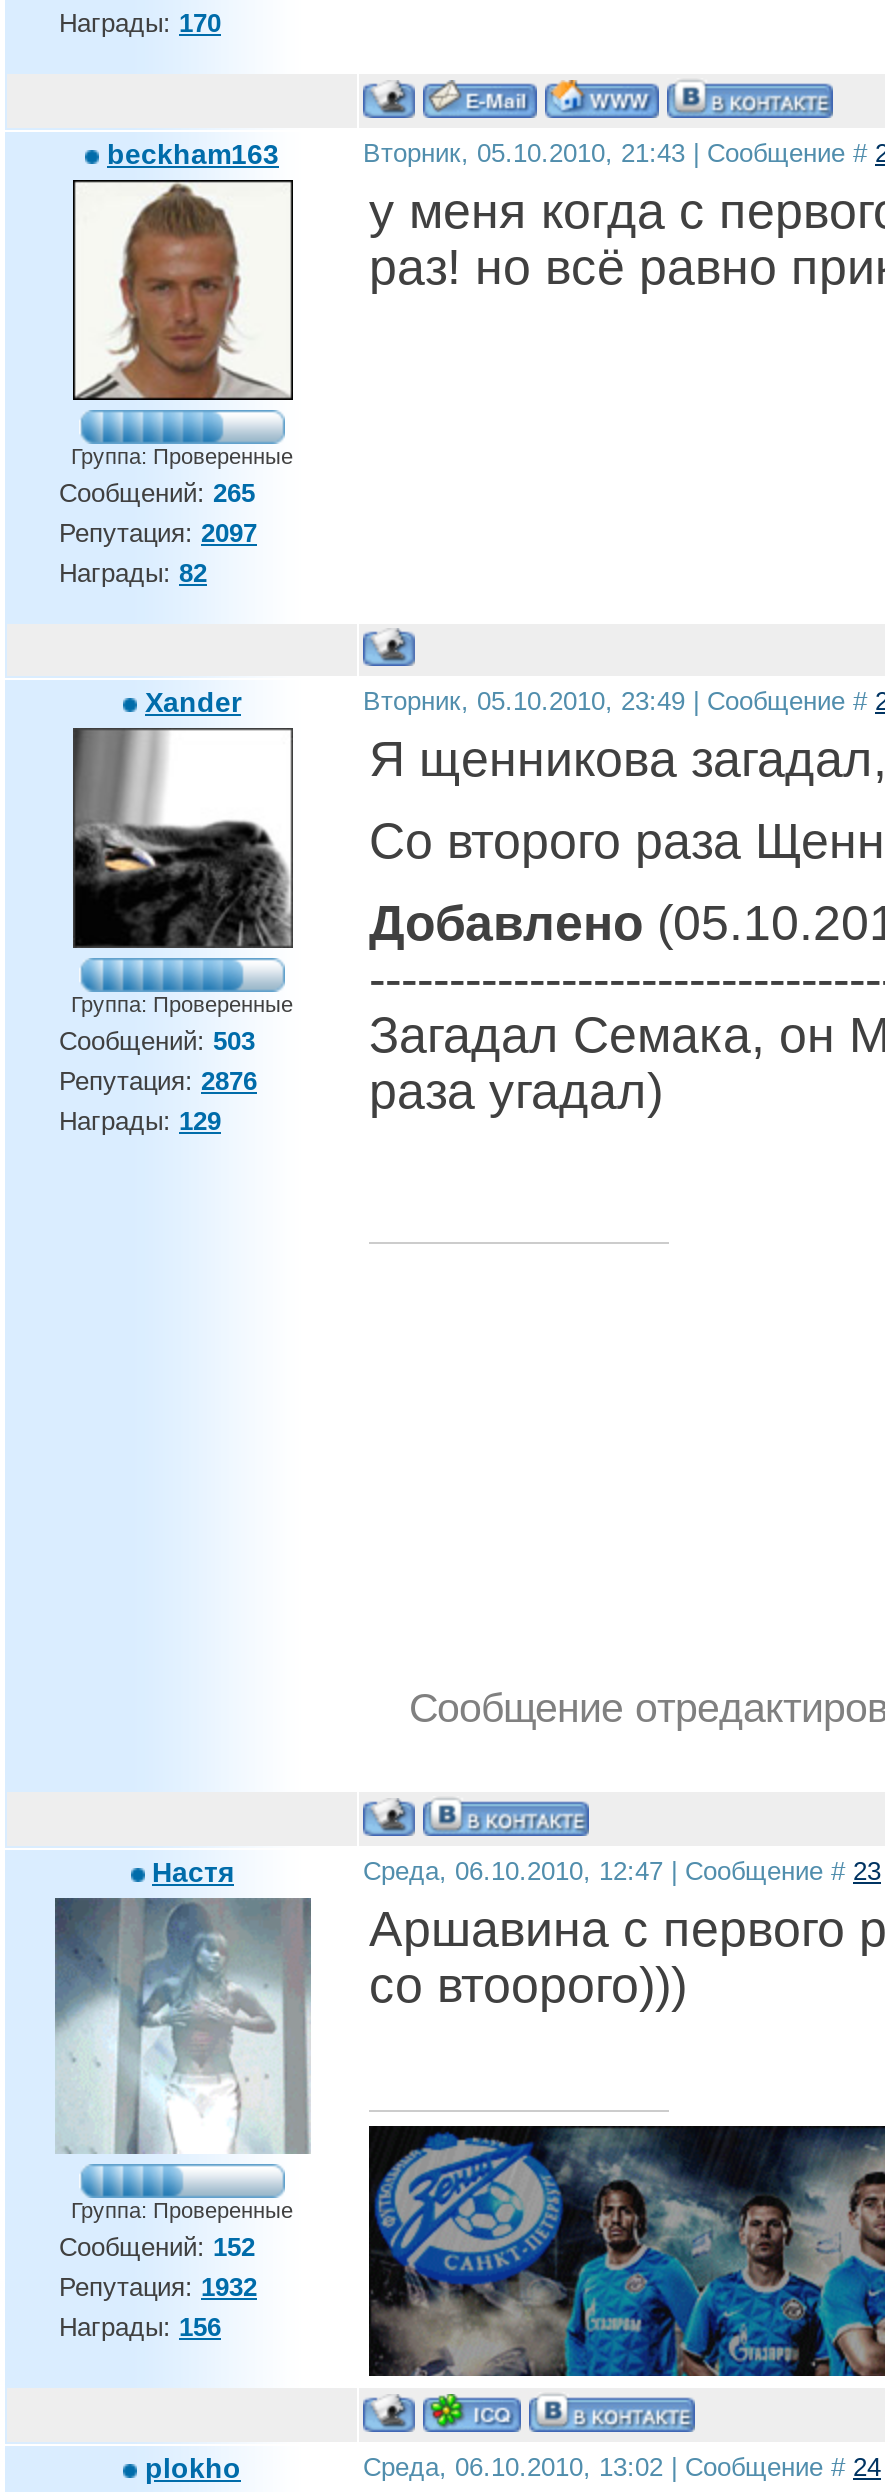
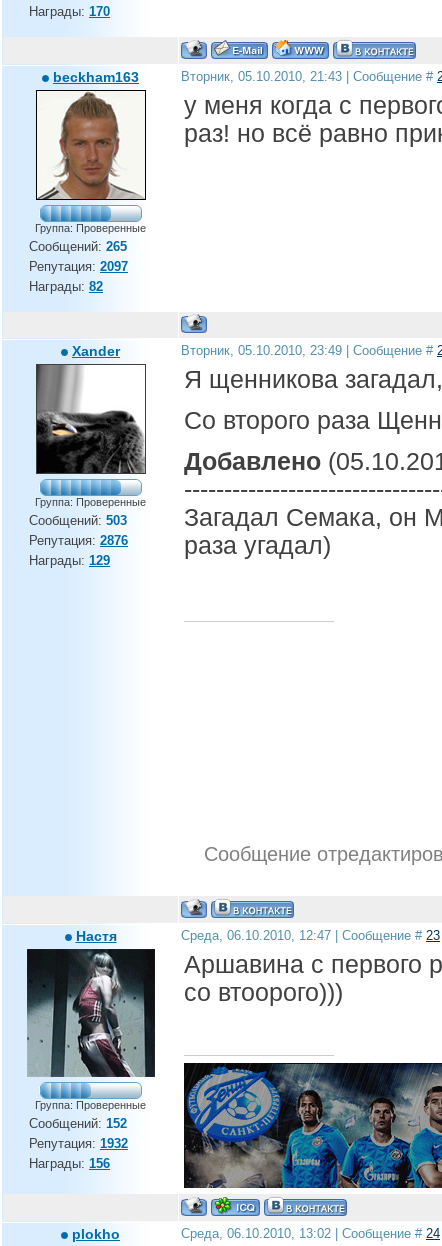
- [image]
+ [image]
